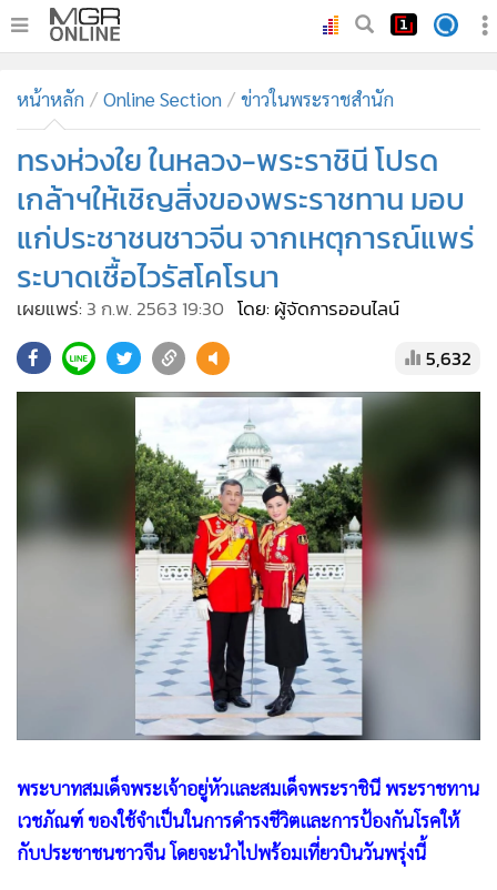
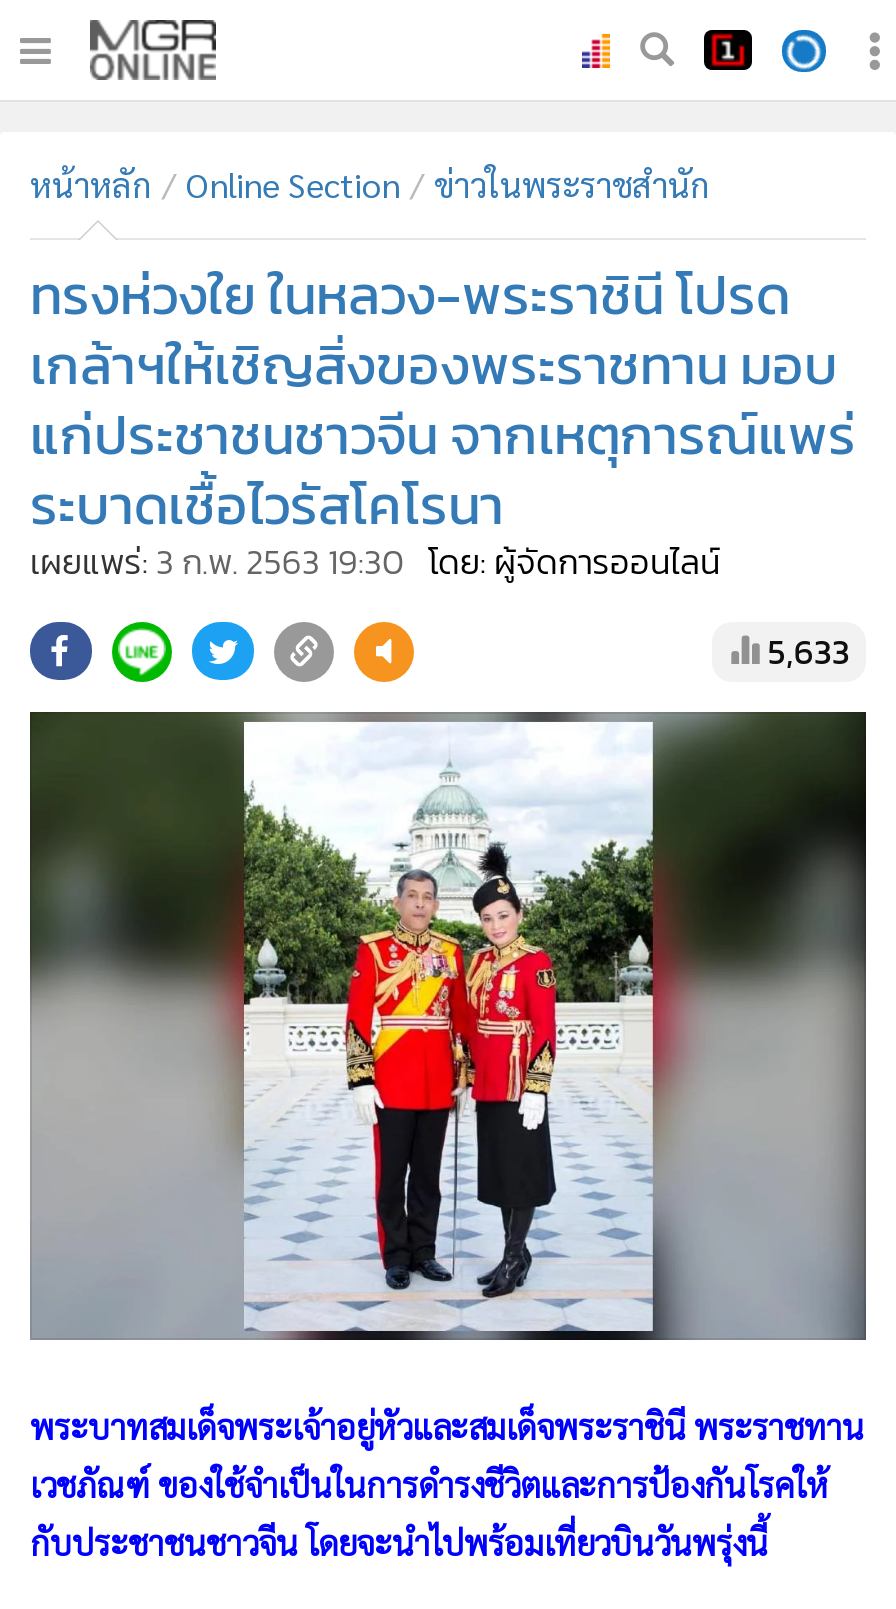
- 5,632
+ 5,633
